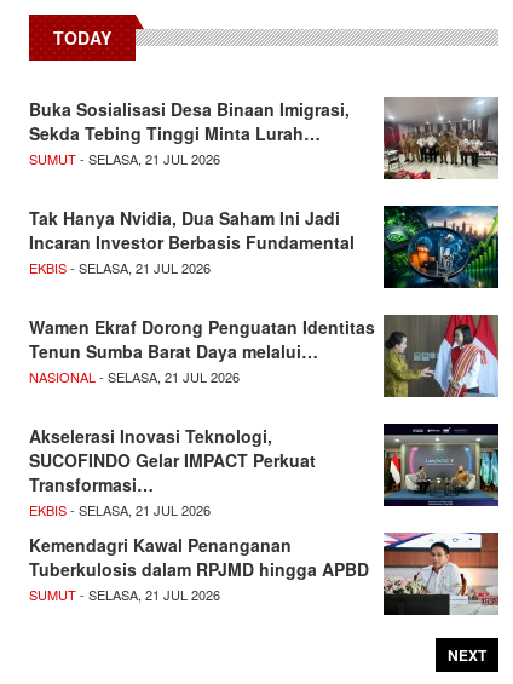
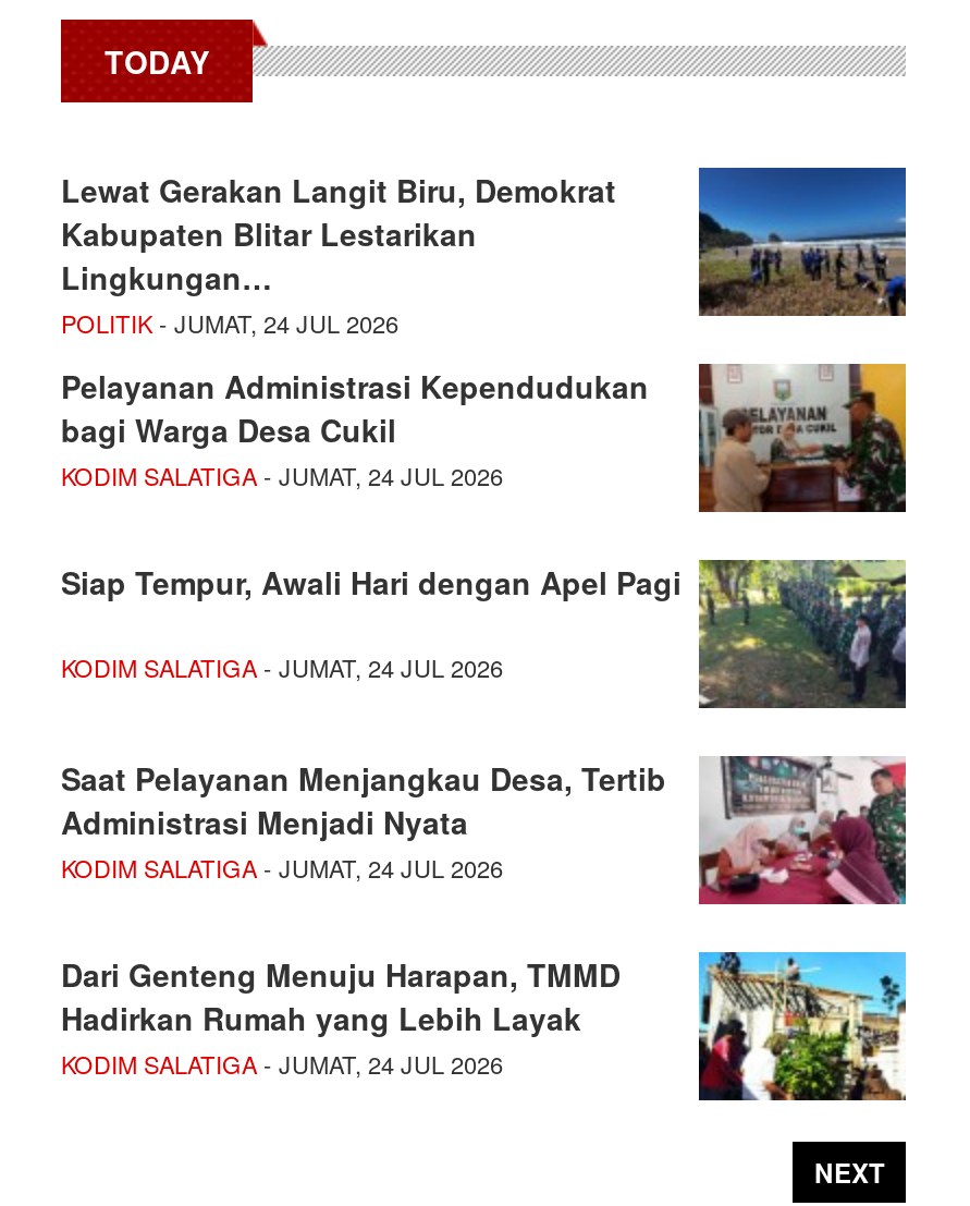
- [image]
- Buka Sosialisasi Desa Binaan Imigrasi,
- Sekda Tebing Tinggi Minta Lurah…
- SUMUT - SELASA, 21 JUL 2026
- Tak Hanya Nvidia, Dua Saham Ini Jadi
- Incaran Investor Berbasis Fundamental
- EKBIS - SELASA, 21 JUL 2026
- Wamen Ekraf Dorong Penguatan Identitas
- Tenun Sumba Barat Daya melalui…
- NASIONAL - SELASA, 21 JUL 2026
- Akselerasi Inovasi Teknologi,
- SUCOFINDO Gelar IMPACT Perkuat
- Transformasi…
- EKBIS - SELASA, 21 JUL 2026
- Kemendagri Kawal Penanganan
- Tuberkulosis dalam RPJMD hingga APBD
- SUMUT - SELASA, 21 JUL 2026
+ [image]
+ Lewat Gerakan Langit Biru, Demokrat
+ Kabupaten Blitar Lestarikan
+ Lingkungan…
+ POLITIK - JUMAT, 24 JUL 2026
+ Pelayanan Administrasi Kependudukan
+ bagi Warga Desa Cukil
+ KODIM SALATIGA - JUMAT, 24 JUL 2026
+ Siap Tempur, Awali Hari dengan Apel Pagi
+ KODIM SALATIGA - JUMAT, 24 JUL 2026
+ Saat Pelayanan Menjangkau Desa, Tertib
+ Administrasi Menjadi Nyata
+ KODIM SALATIGA - JUMAT, 24 JUL 2026
+ Dari Genteng Menuju Harapan, TMMD
+ Hadirkan Rumah yang Lebih Layak
+ KODIM SALATIGA - JUMAT, 24 JUL 2026

- [image]
+ [image]

- [image]
+ [image]

- [image]
+ [image]

- [image]
+ [image]
